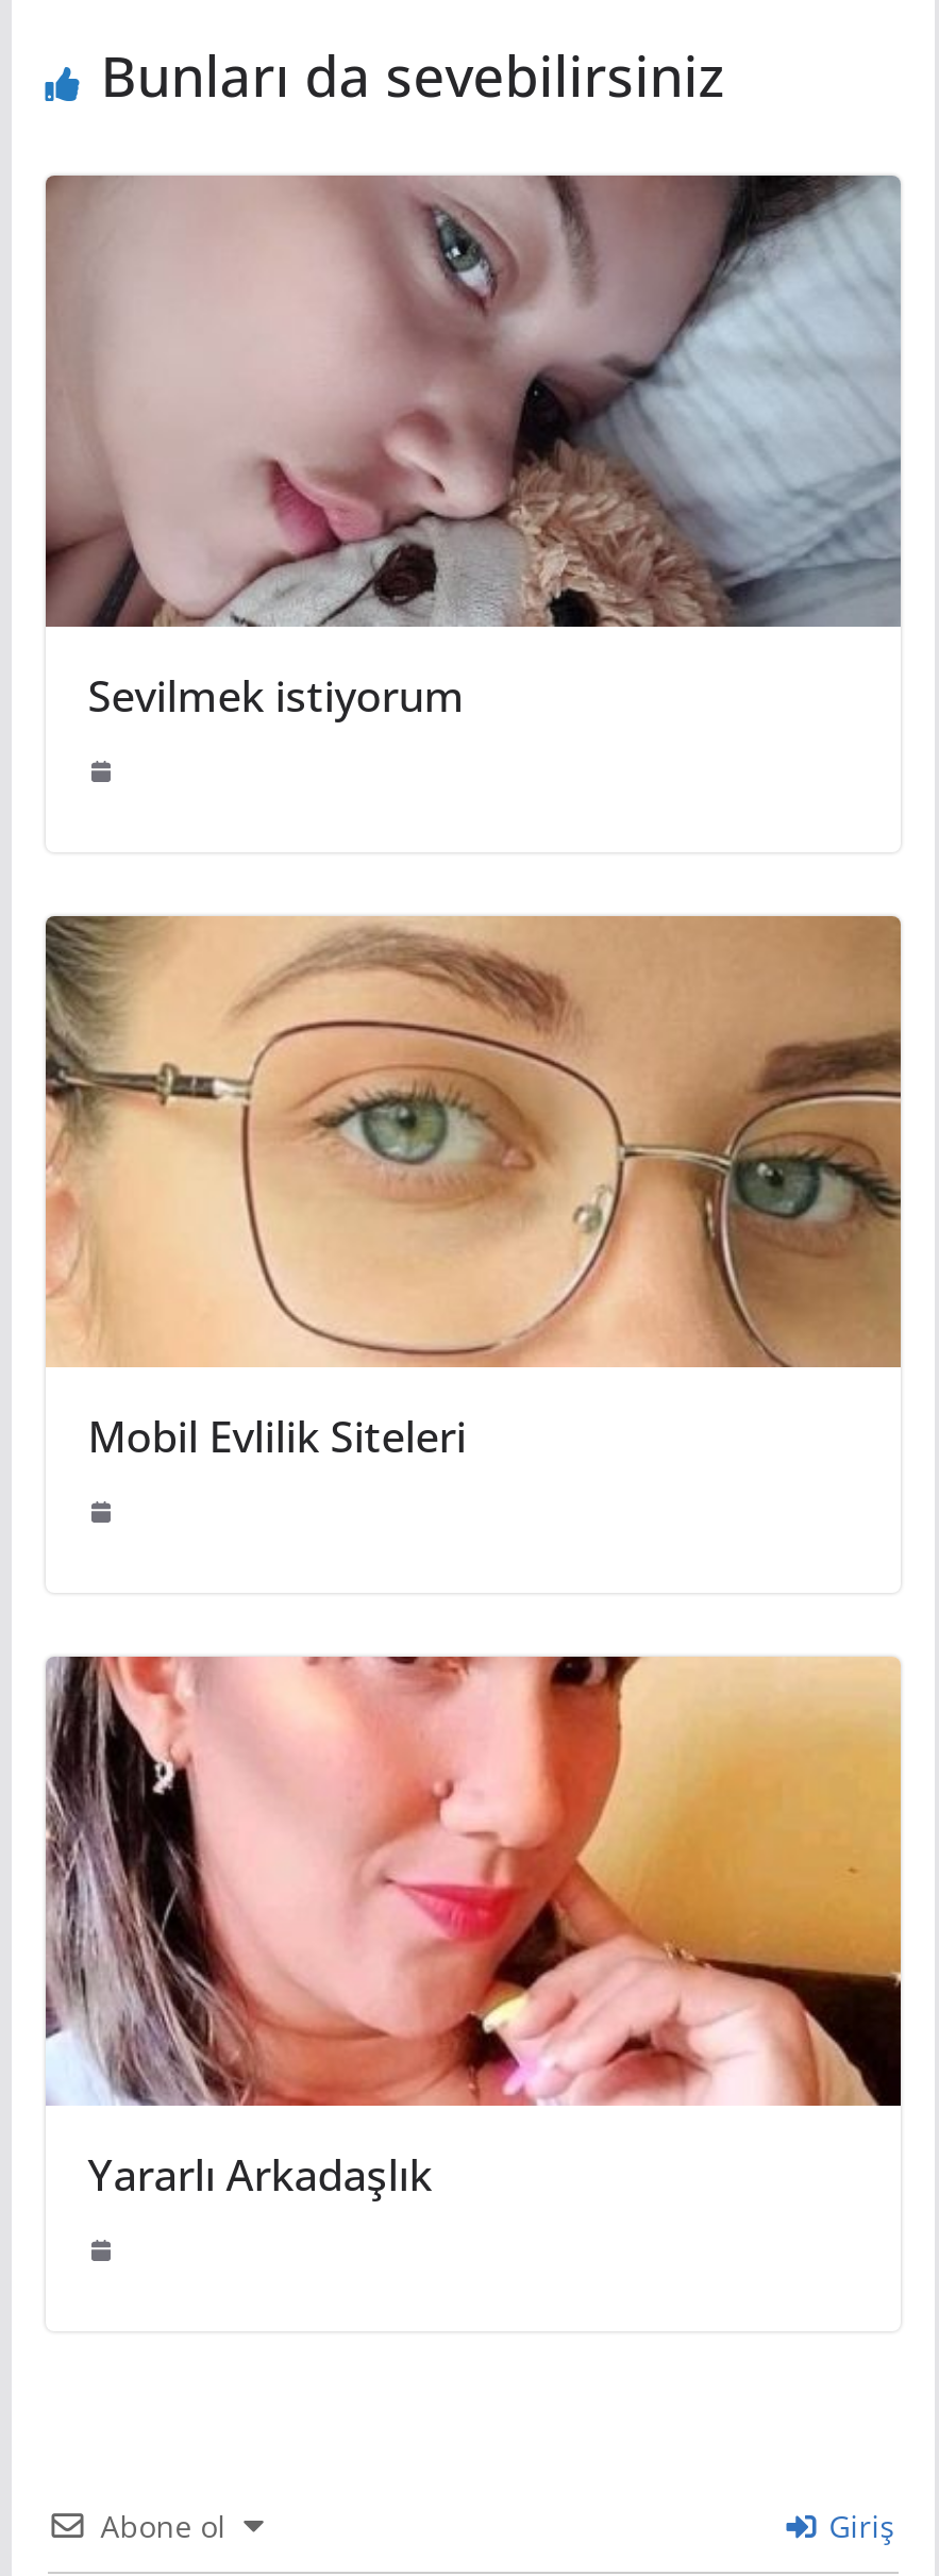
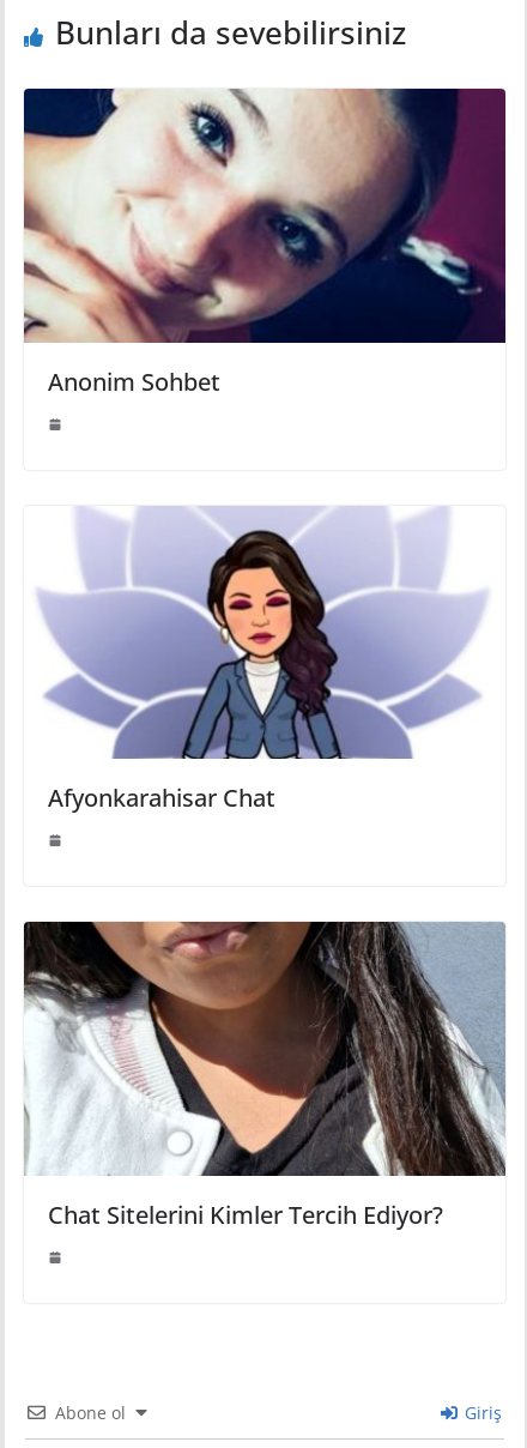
- [image]
- Sevilmek istiyorum
+ [image]
+ Anonim Sohbet

- [image]
- Mobil Evlilik Siteleri
+ [image]
+ Afyonkarahisar Chat

- [image]
- Yararlı Arkadaşlık
+ [image]
+ Chat Sitelerini Kimler Tercih Ediyor?
